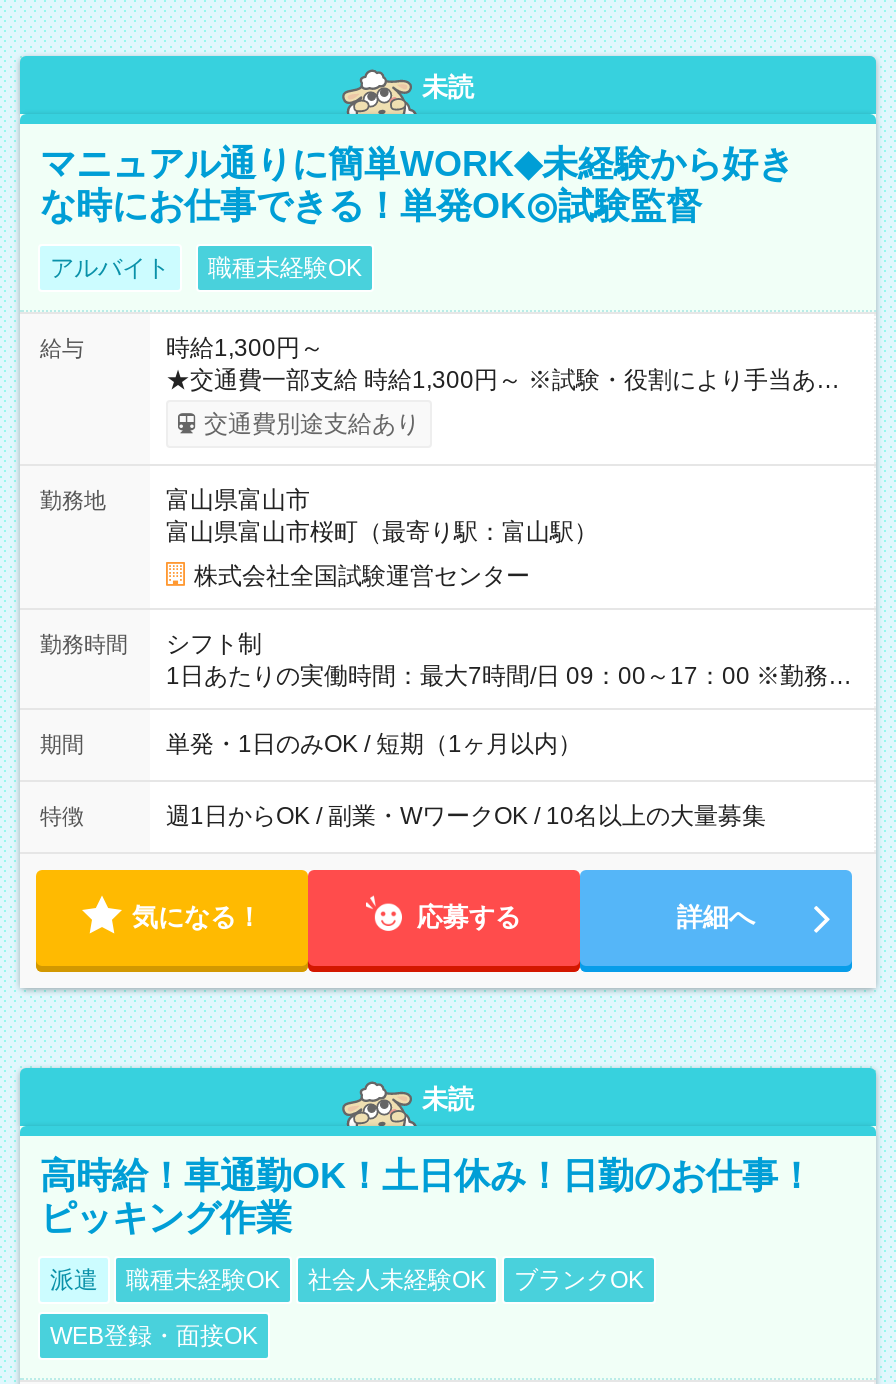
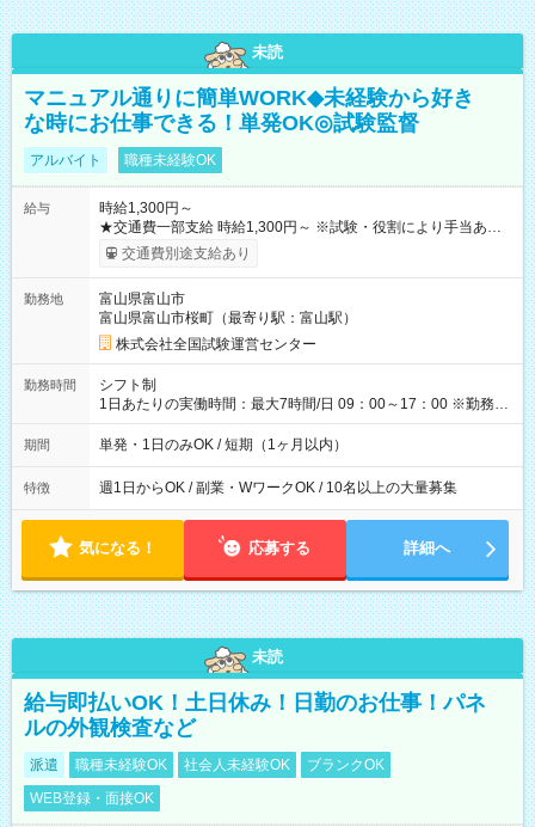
- 高時給！車通勤OK！土日休み！日勤のお仕事！
- ピッキング作業
+ 給与即払いOK！土日休み！日勤のお仕事！パネ
+ ルの外観検査など
